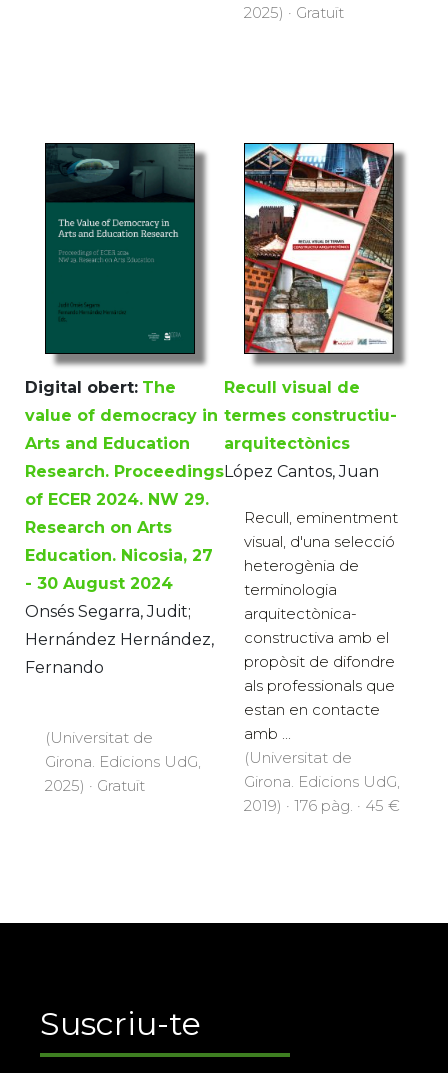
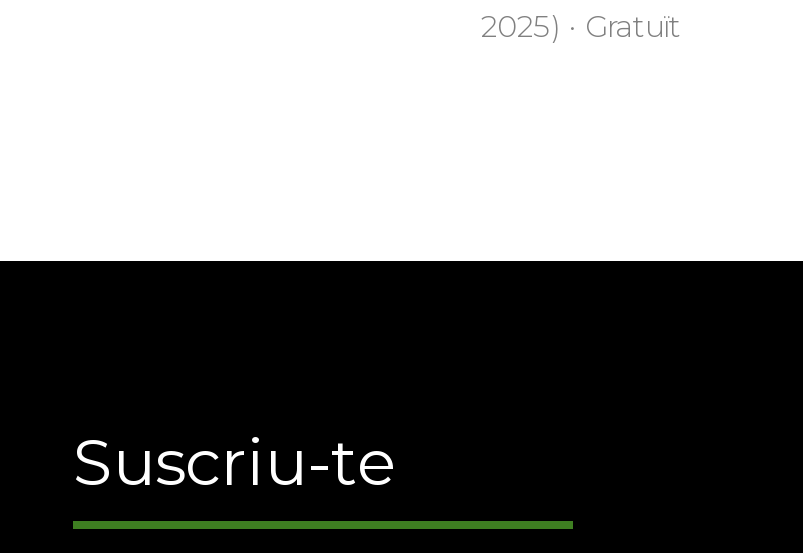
- [image]
- Digital obert: The
- value of democracy in
- Arts and Education
- Research. Proceedings
- of ECER 2024. NW 29.
- Research on Arts
- Education. Nicosia, 27
- - 30 August 2024
- Onsés Segarra, Judit;
- Hernández Hernández,
- Fernando

- [image]
- Recull visual de
- termes constructiu-
- arquitectònics
- López Cantos, Juan
- Recull, eminentment
- visual, d'una selecció
- heterogènia de
- terminologia
- arquitectònica-
- constructiva amb el
- propòsit de difondre
- als professionals que
- estan en contacte
- amb ...
- (Universitat de
- Girona. Edicions UdG,
- 2019) · 176 pàg. · 45 €

- (Universitat de
- Girona. Edicions UdG,
- 2025) · Gratuït
